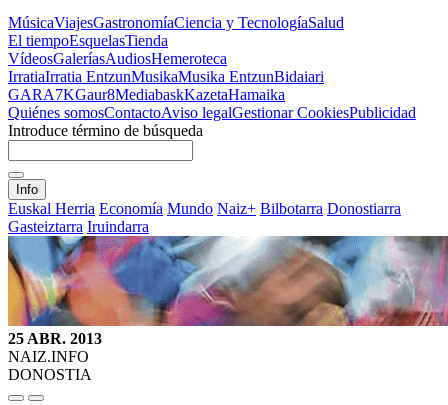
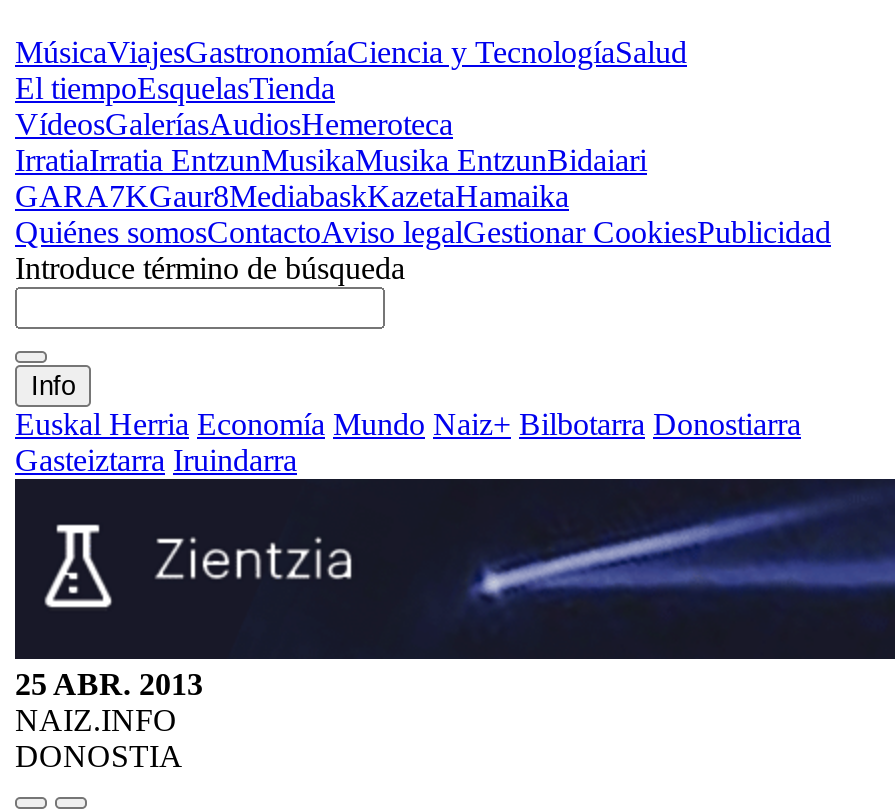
- [image]
+ [image]
